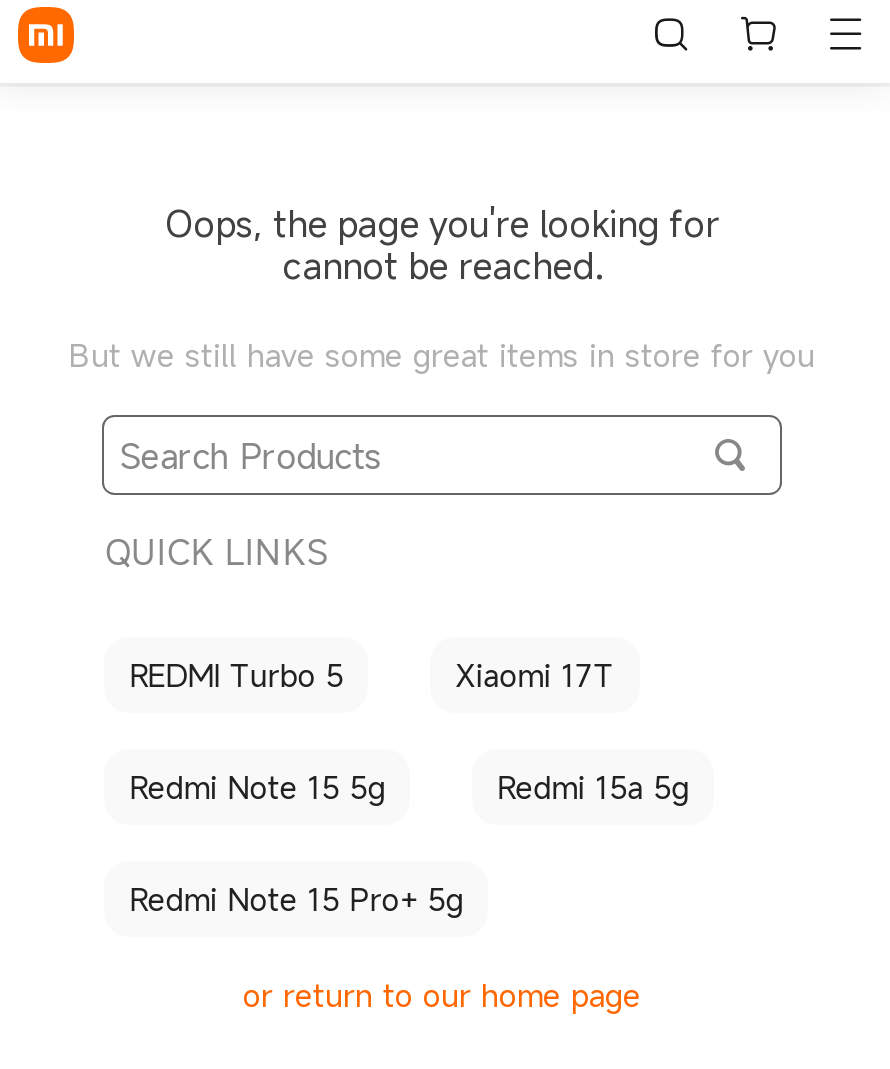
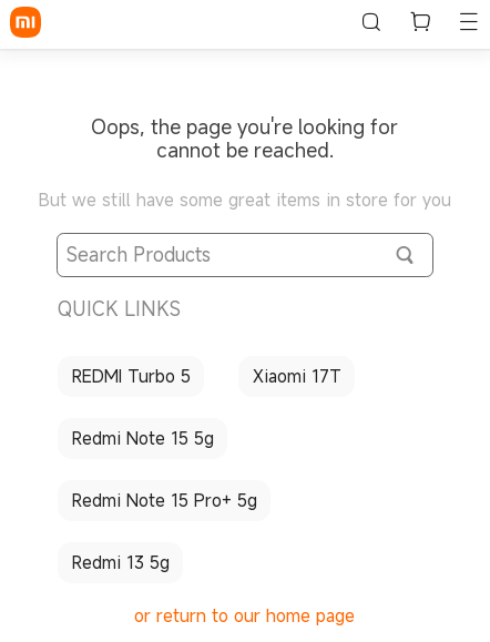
- Redmi 15a 5g

+ Redmi 13 5g
